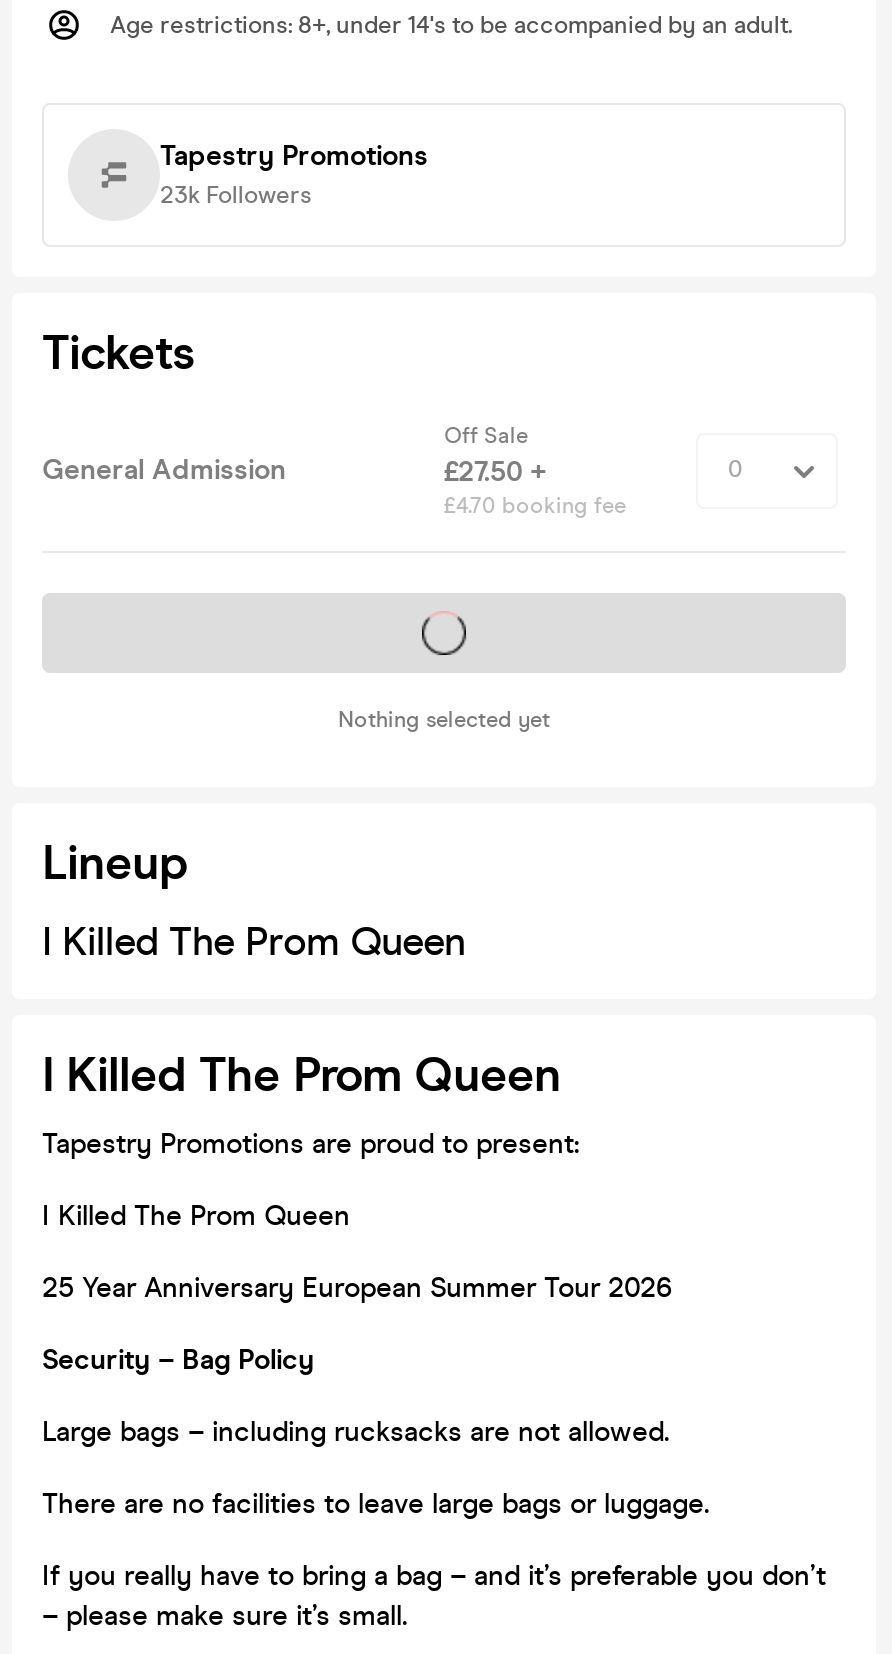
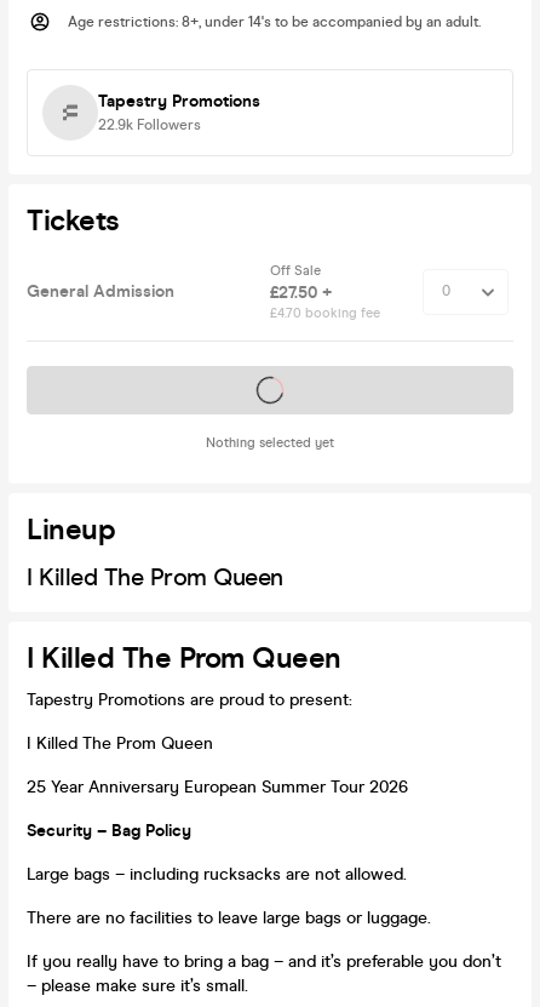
- 23k Followers
+ 22.9k Followers
